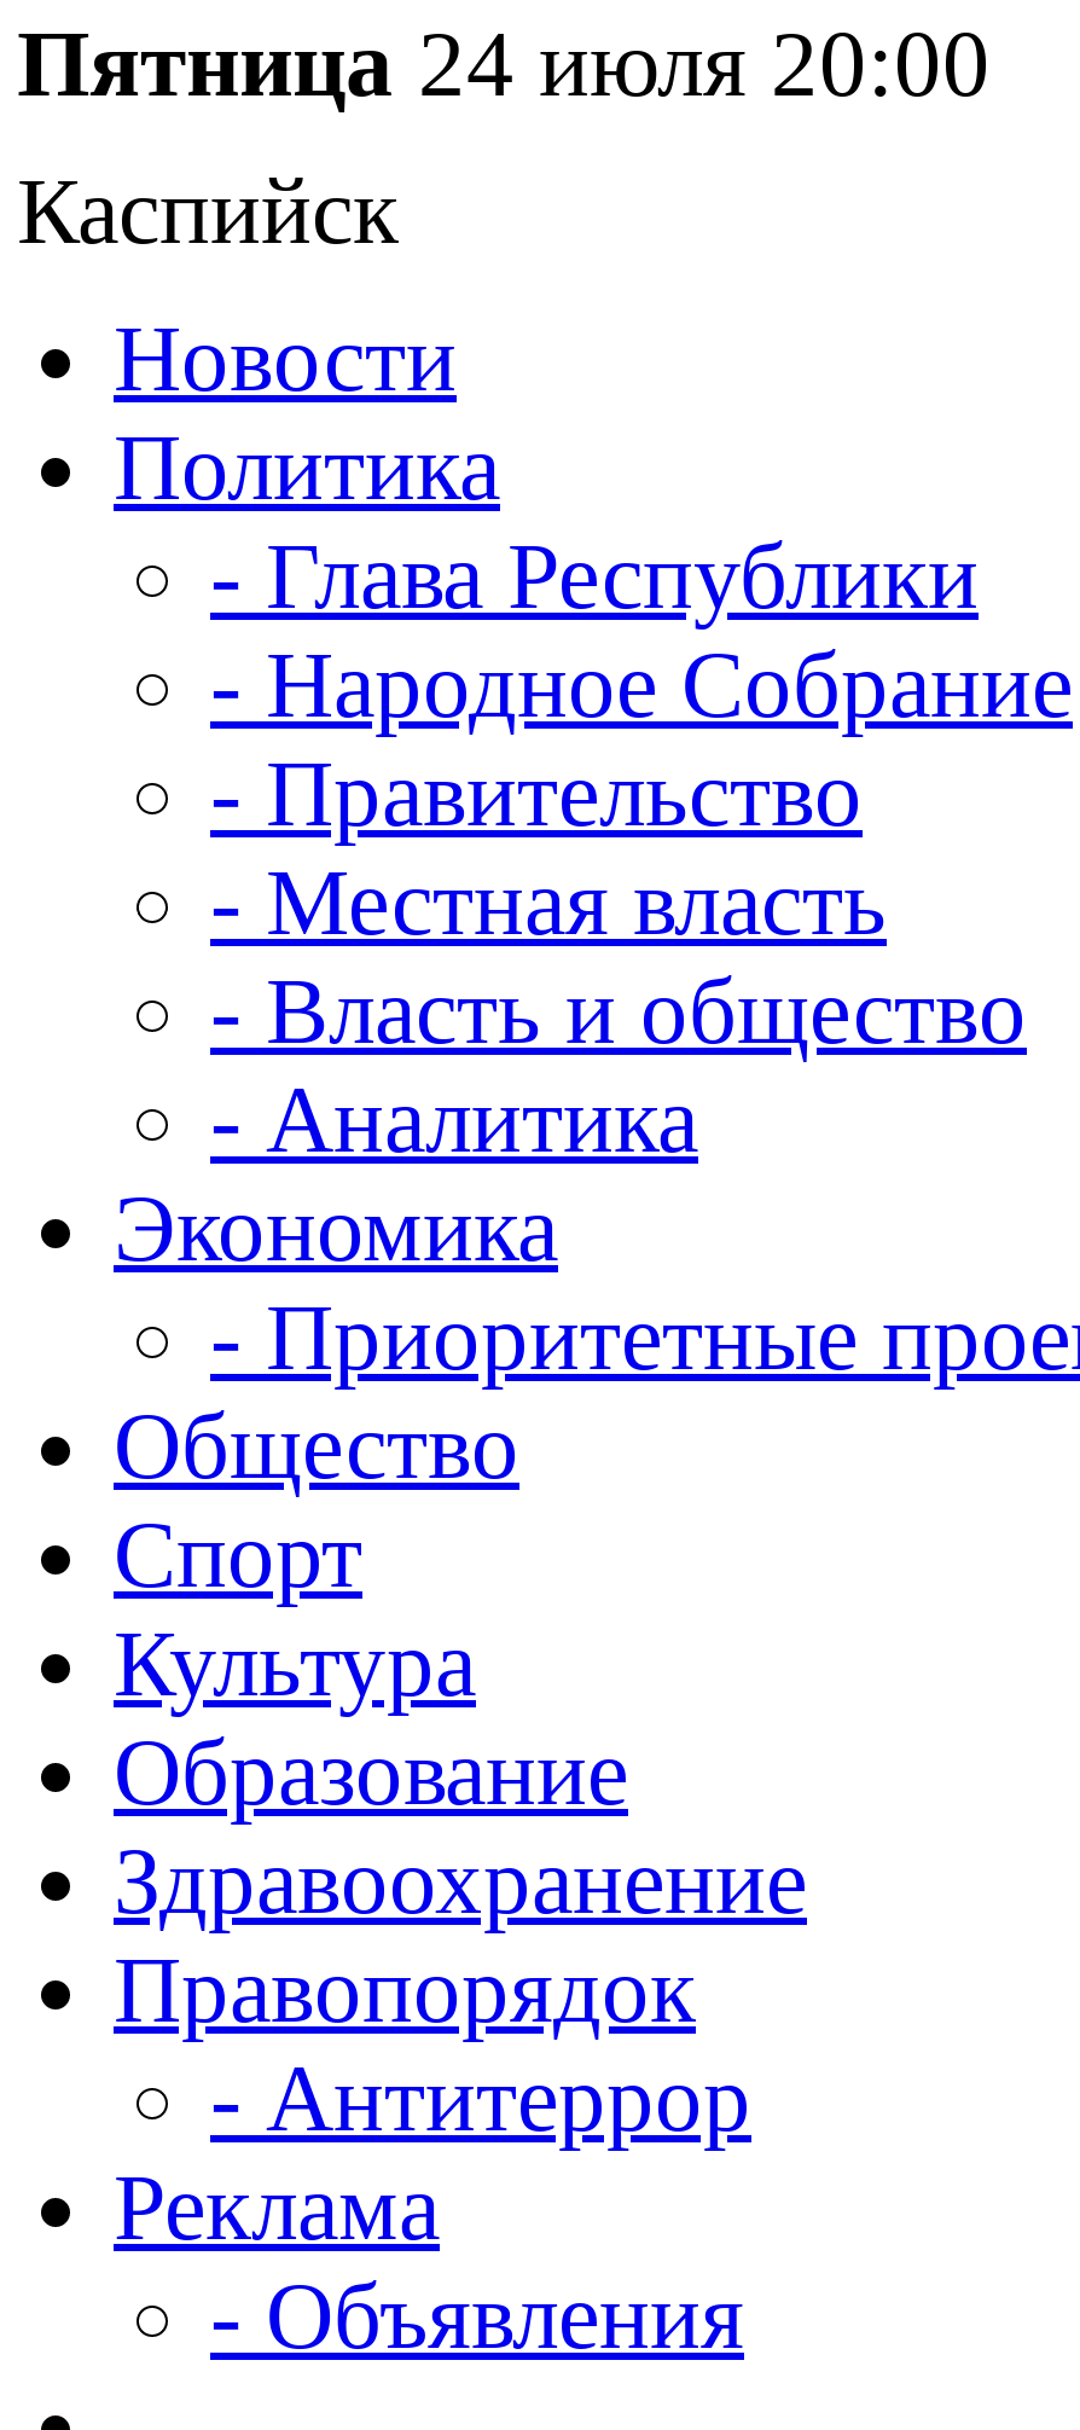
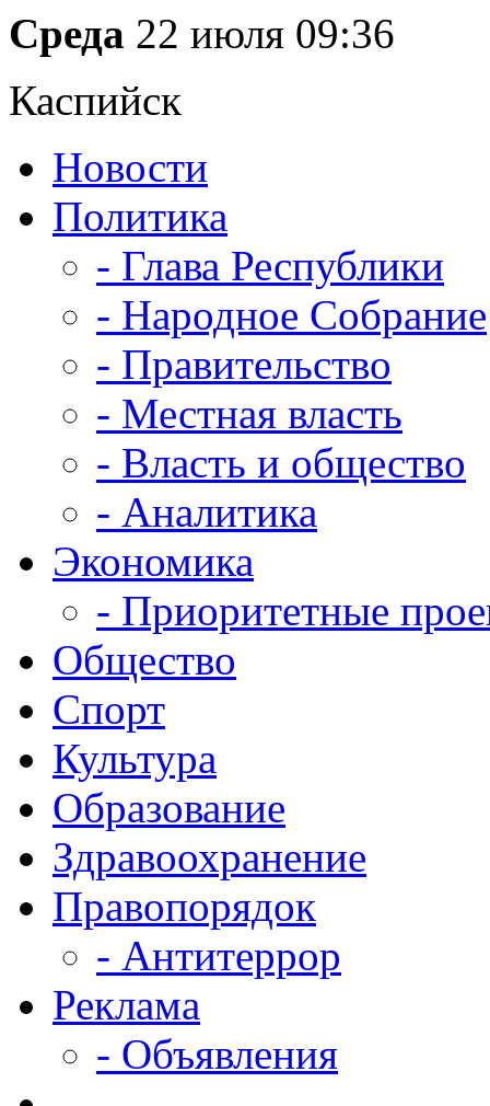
- Пятница 24 июля 20:00
+ Среда 22 июля 09:36
